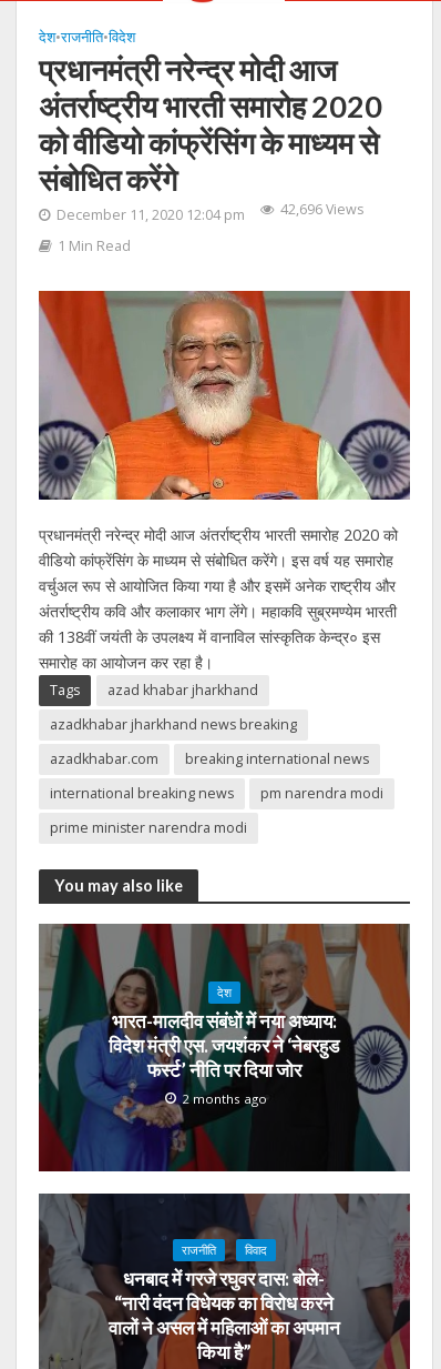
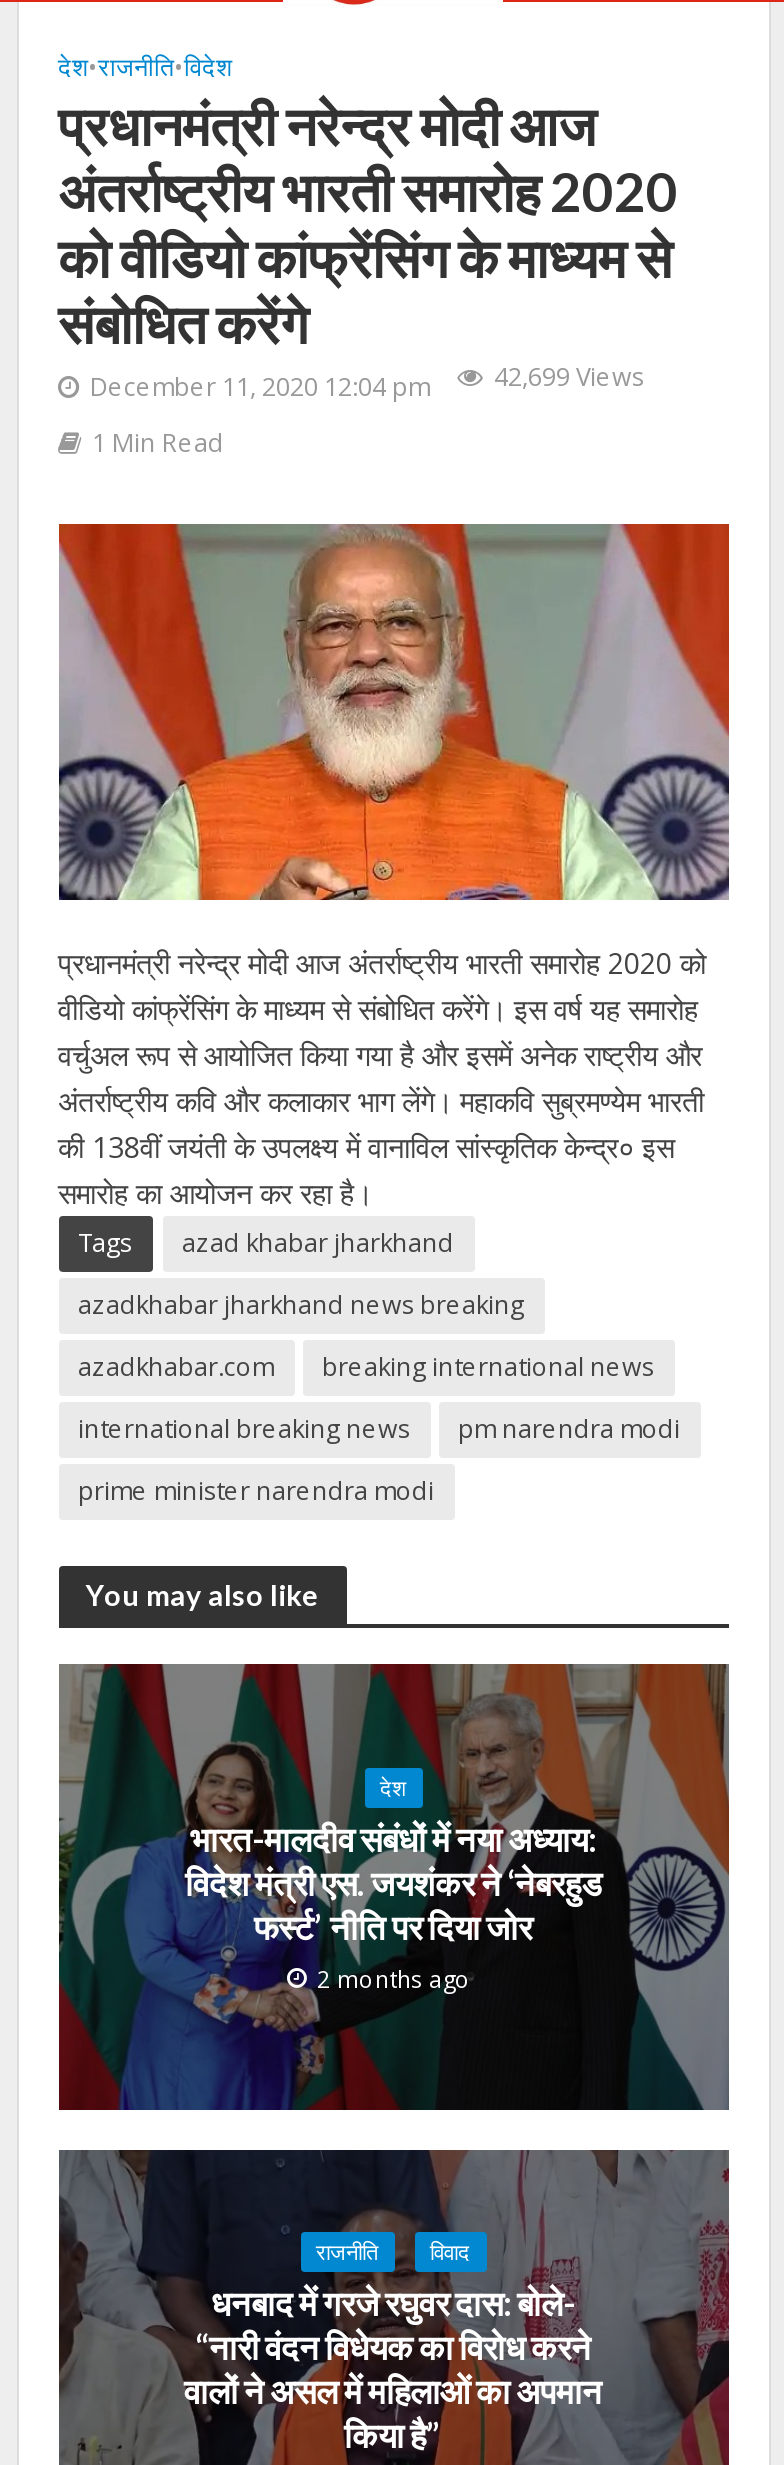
- December 11, 2020 12:04 pm 42,696 Views
+ December 11, 2020 12:04 pm 42,699 Views
